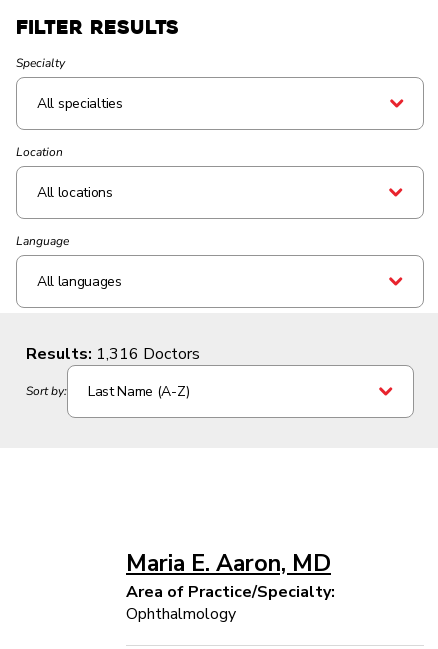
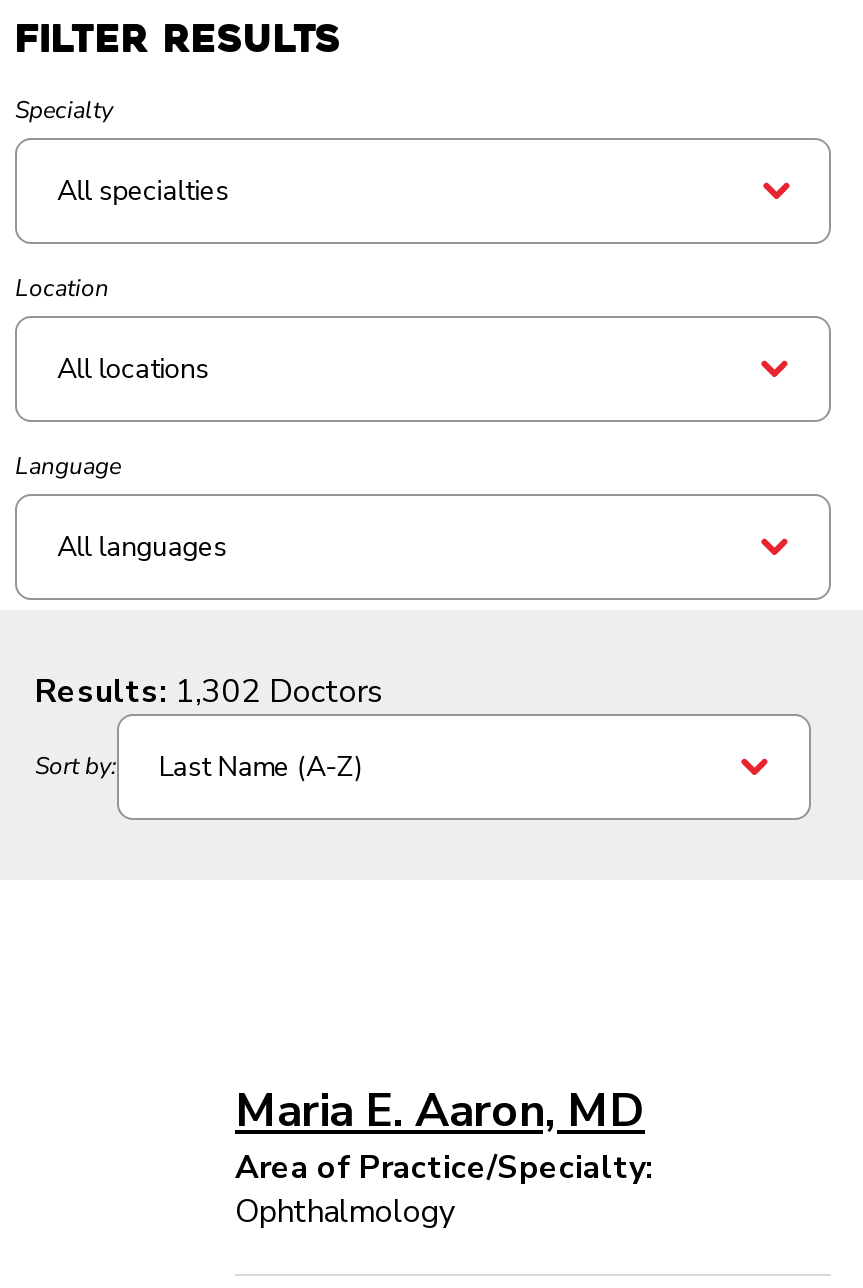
- Results: 1,316 Doctors
+ Results: 1,302 Doctors
